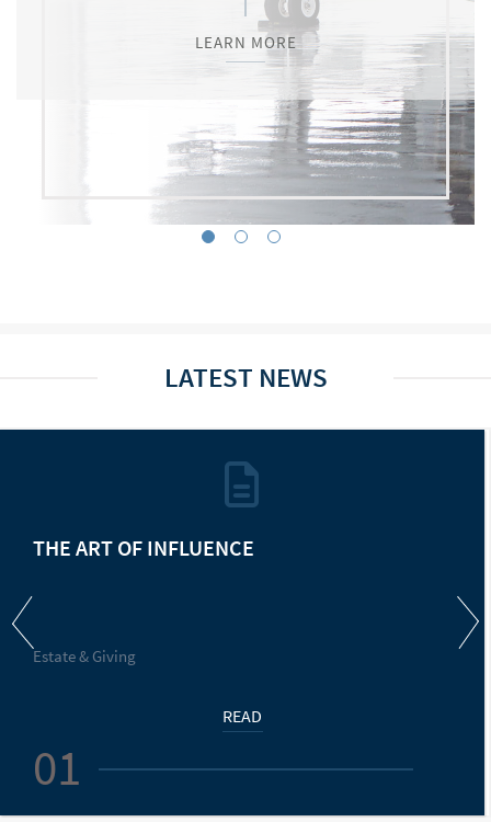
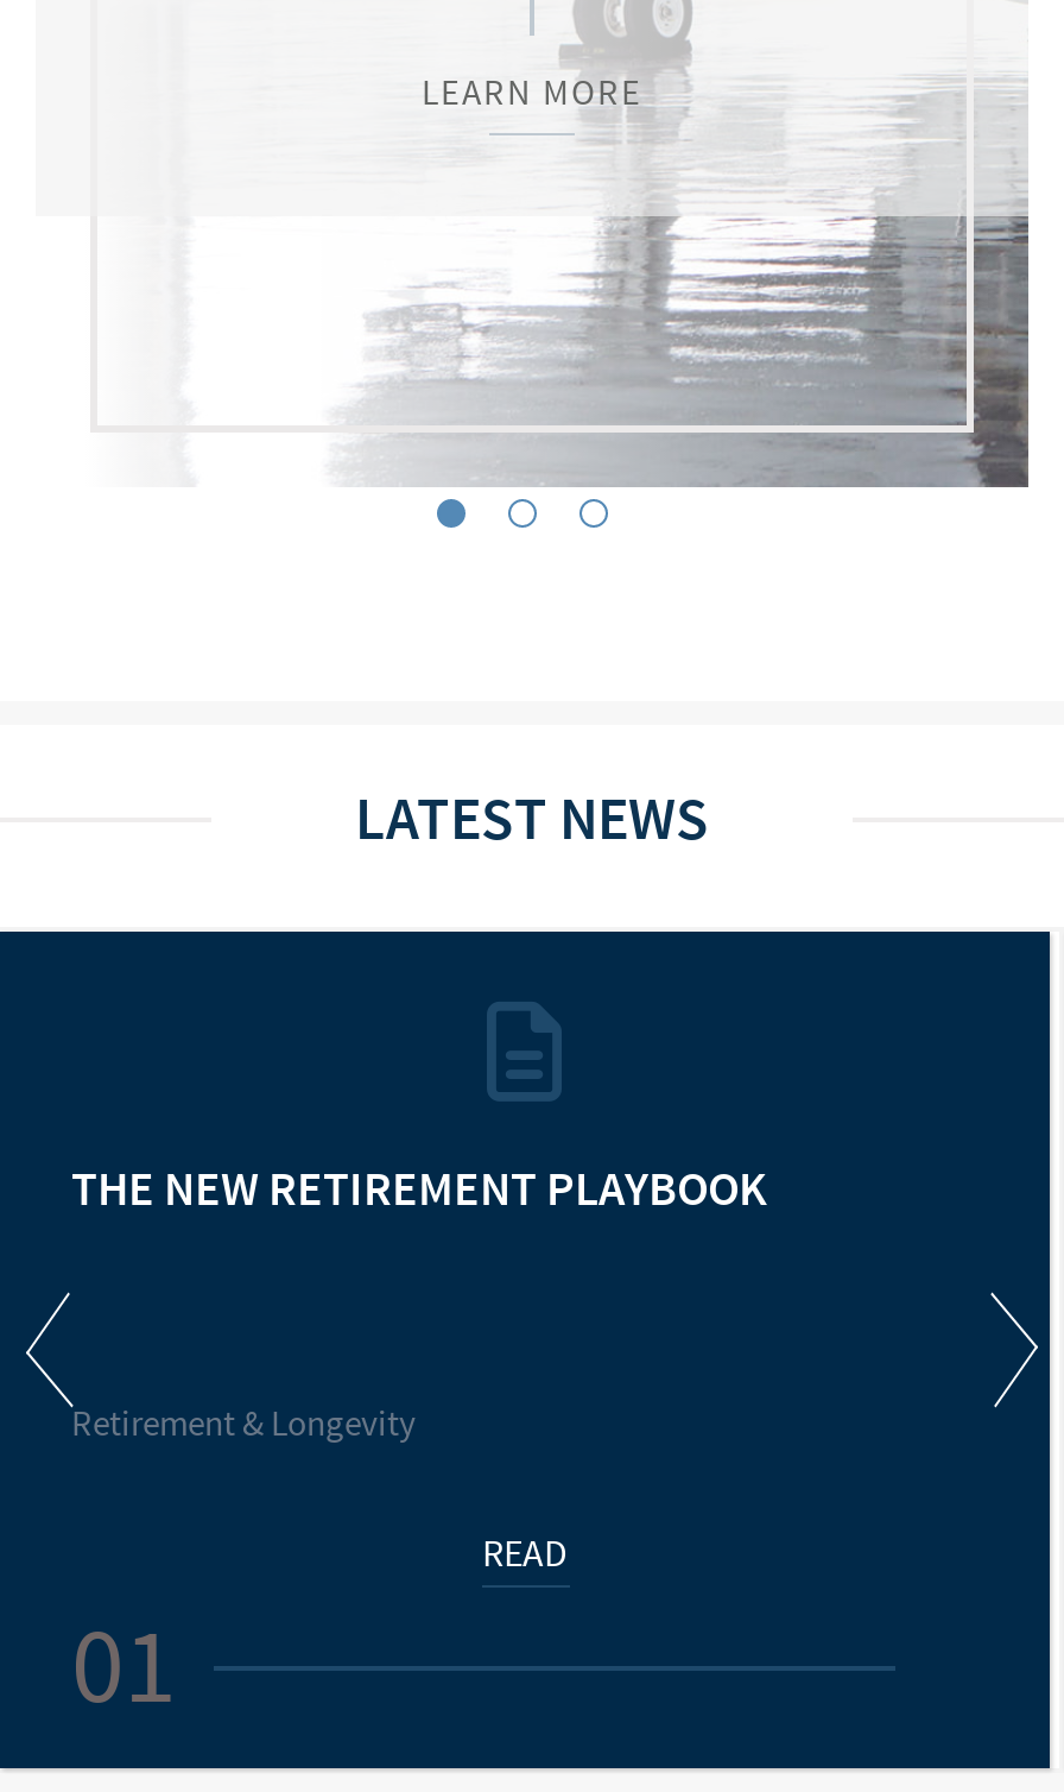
- THE ART OF INFLUENCE
+ THE NEW RETIREMENT PLAYBOOK

- Estate & Giving
+ Retirement & Longevity
